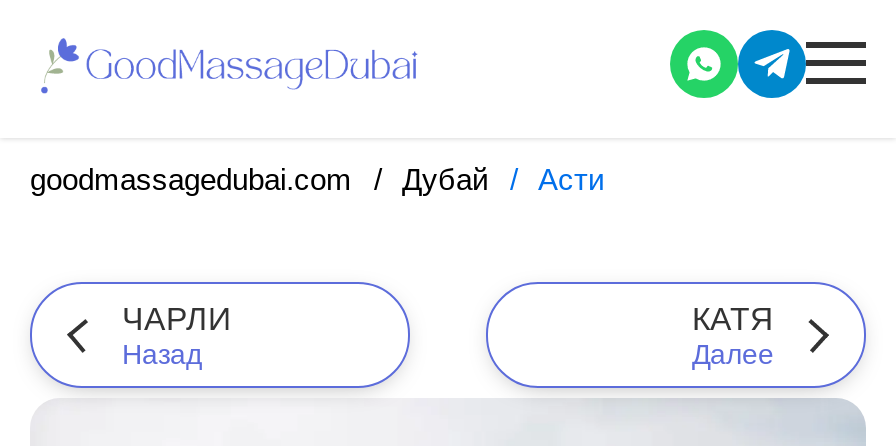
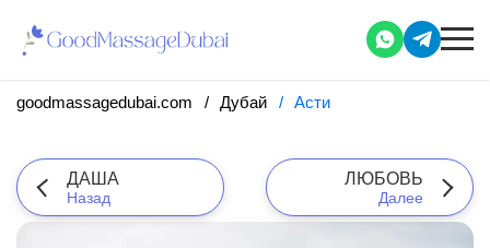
- ЧАРЛИ
+ ДАША

- КАТЯ
+ ЛЮБОВЬ
